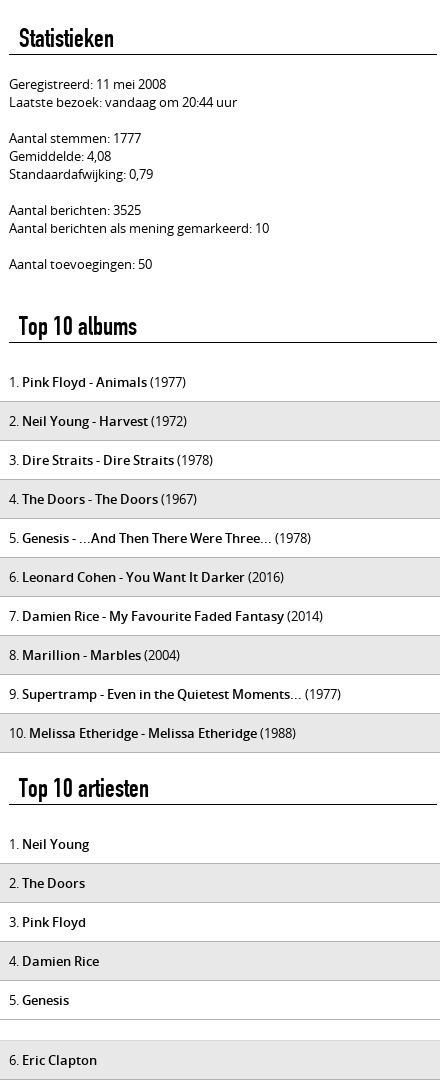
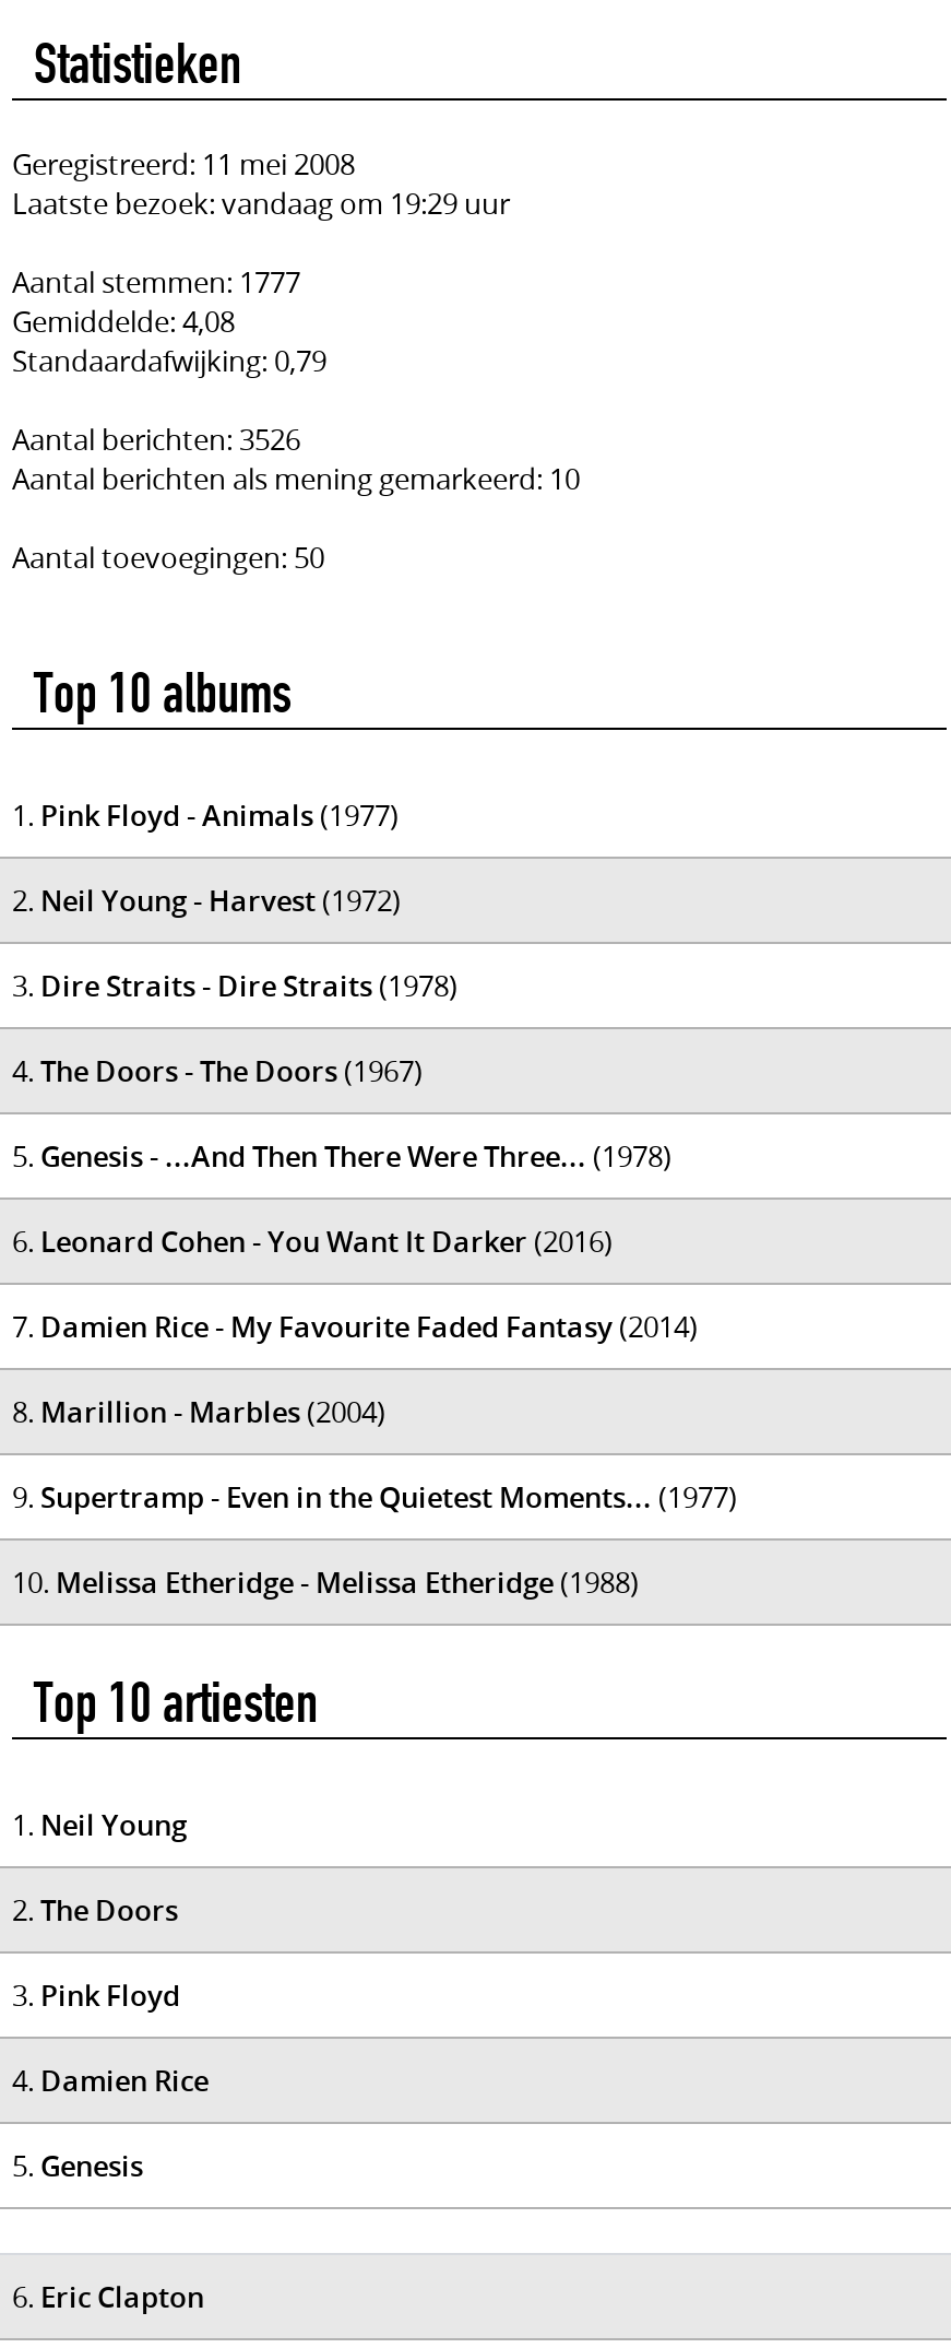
- Laatste bezoek: vandaag om 20:44 uur
+ Laatste bezoek: vandaag om 19:29 uur

- Aantal berichten: 3525
+ Aantal berichten: 3526
